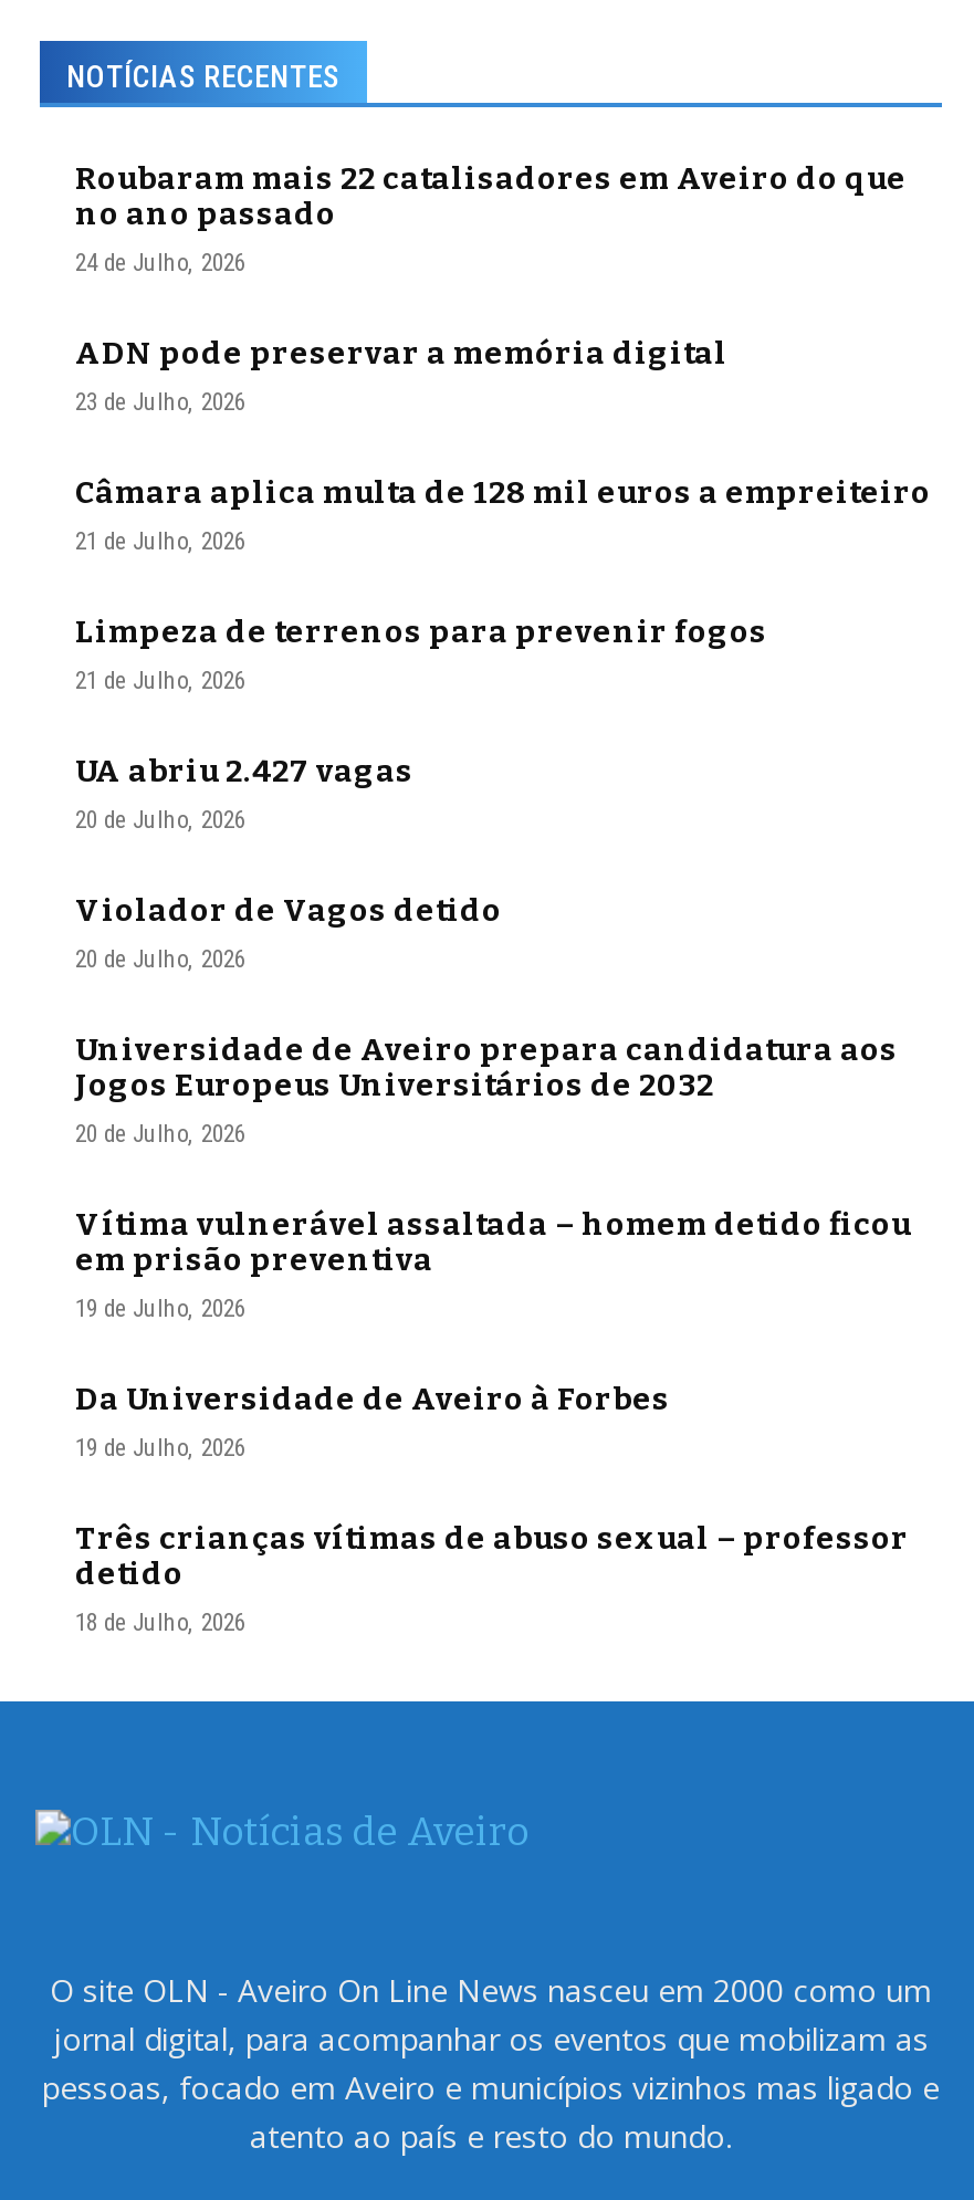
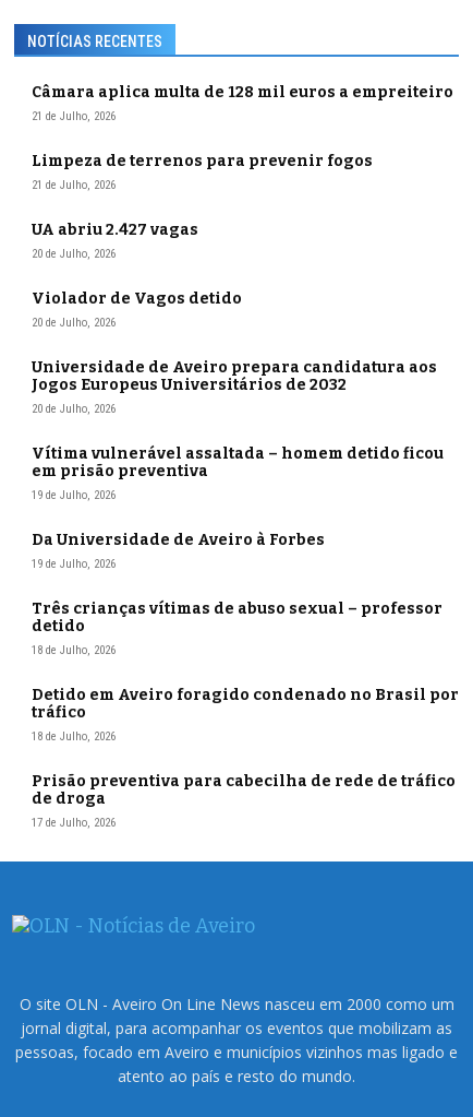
- Roubaram mais 22 catalisadores em Aveiro do que
- no ano passado
- 24 de Julho, 2026
- ADN pode preservar a memória digital
- 23 de Julho, 2026

moved up: Câmara aplica multa de 128 mil euros a empreiteiro | 21 de Julho, 2026 | Limpeza de terrenos para prevenir fogos | ... | detido | 18 de Julho, 2026

+ Detido em Aveiro foragido condenado no Brasil por
+ tráfico
+ 18 de Julho, 2026
+ Prisão preventiva para cabecilha de rede de tráfico
+ de droga
+ 17 de Julho, 2026
